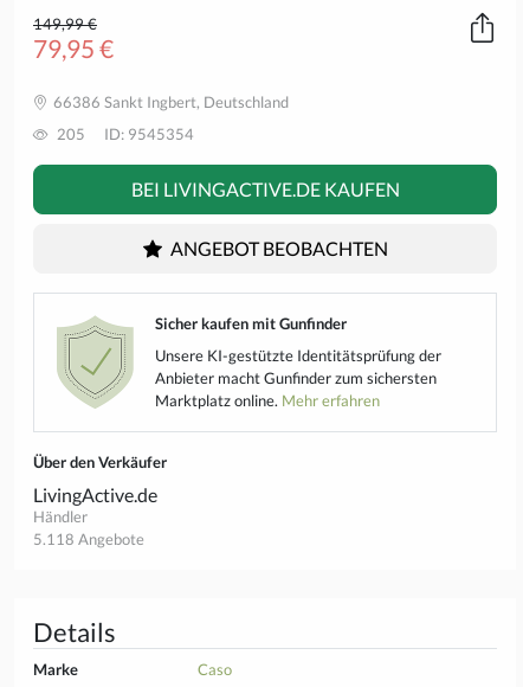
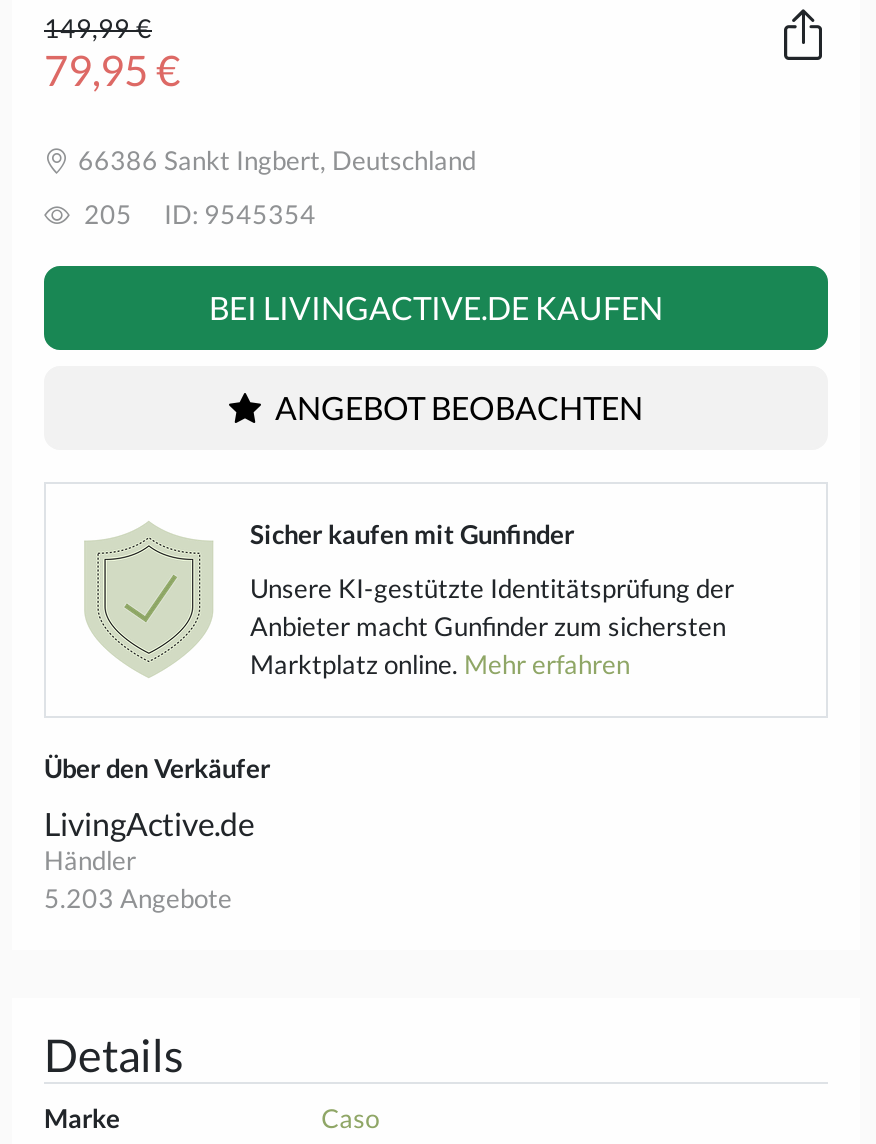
- 5.118 Angebote
+ 5.203 Angebote
